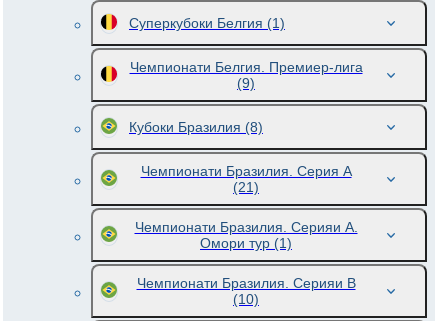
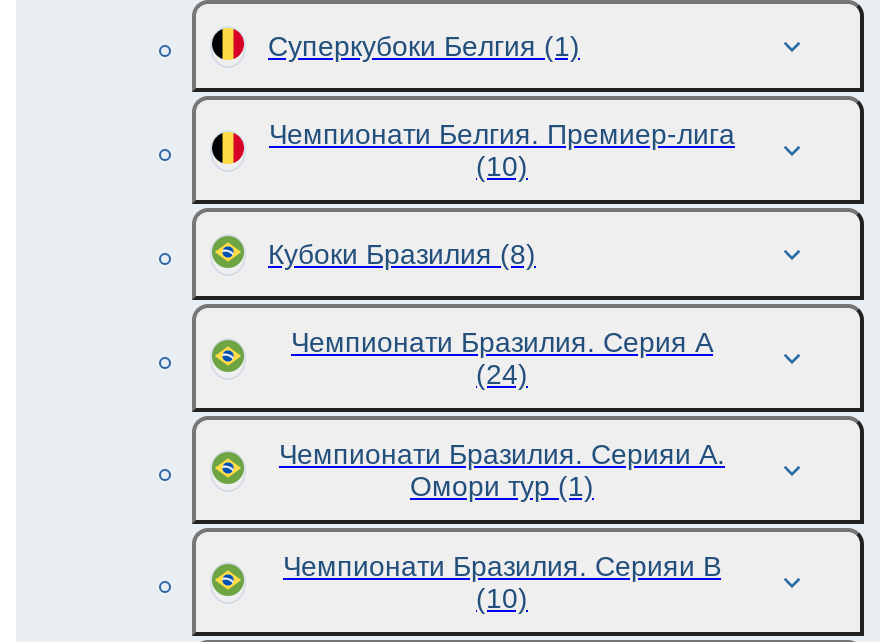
- (9)
+ (10)

- (21)
+ (24)
